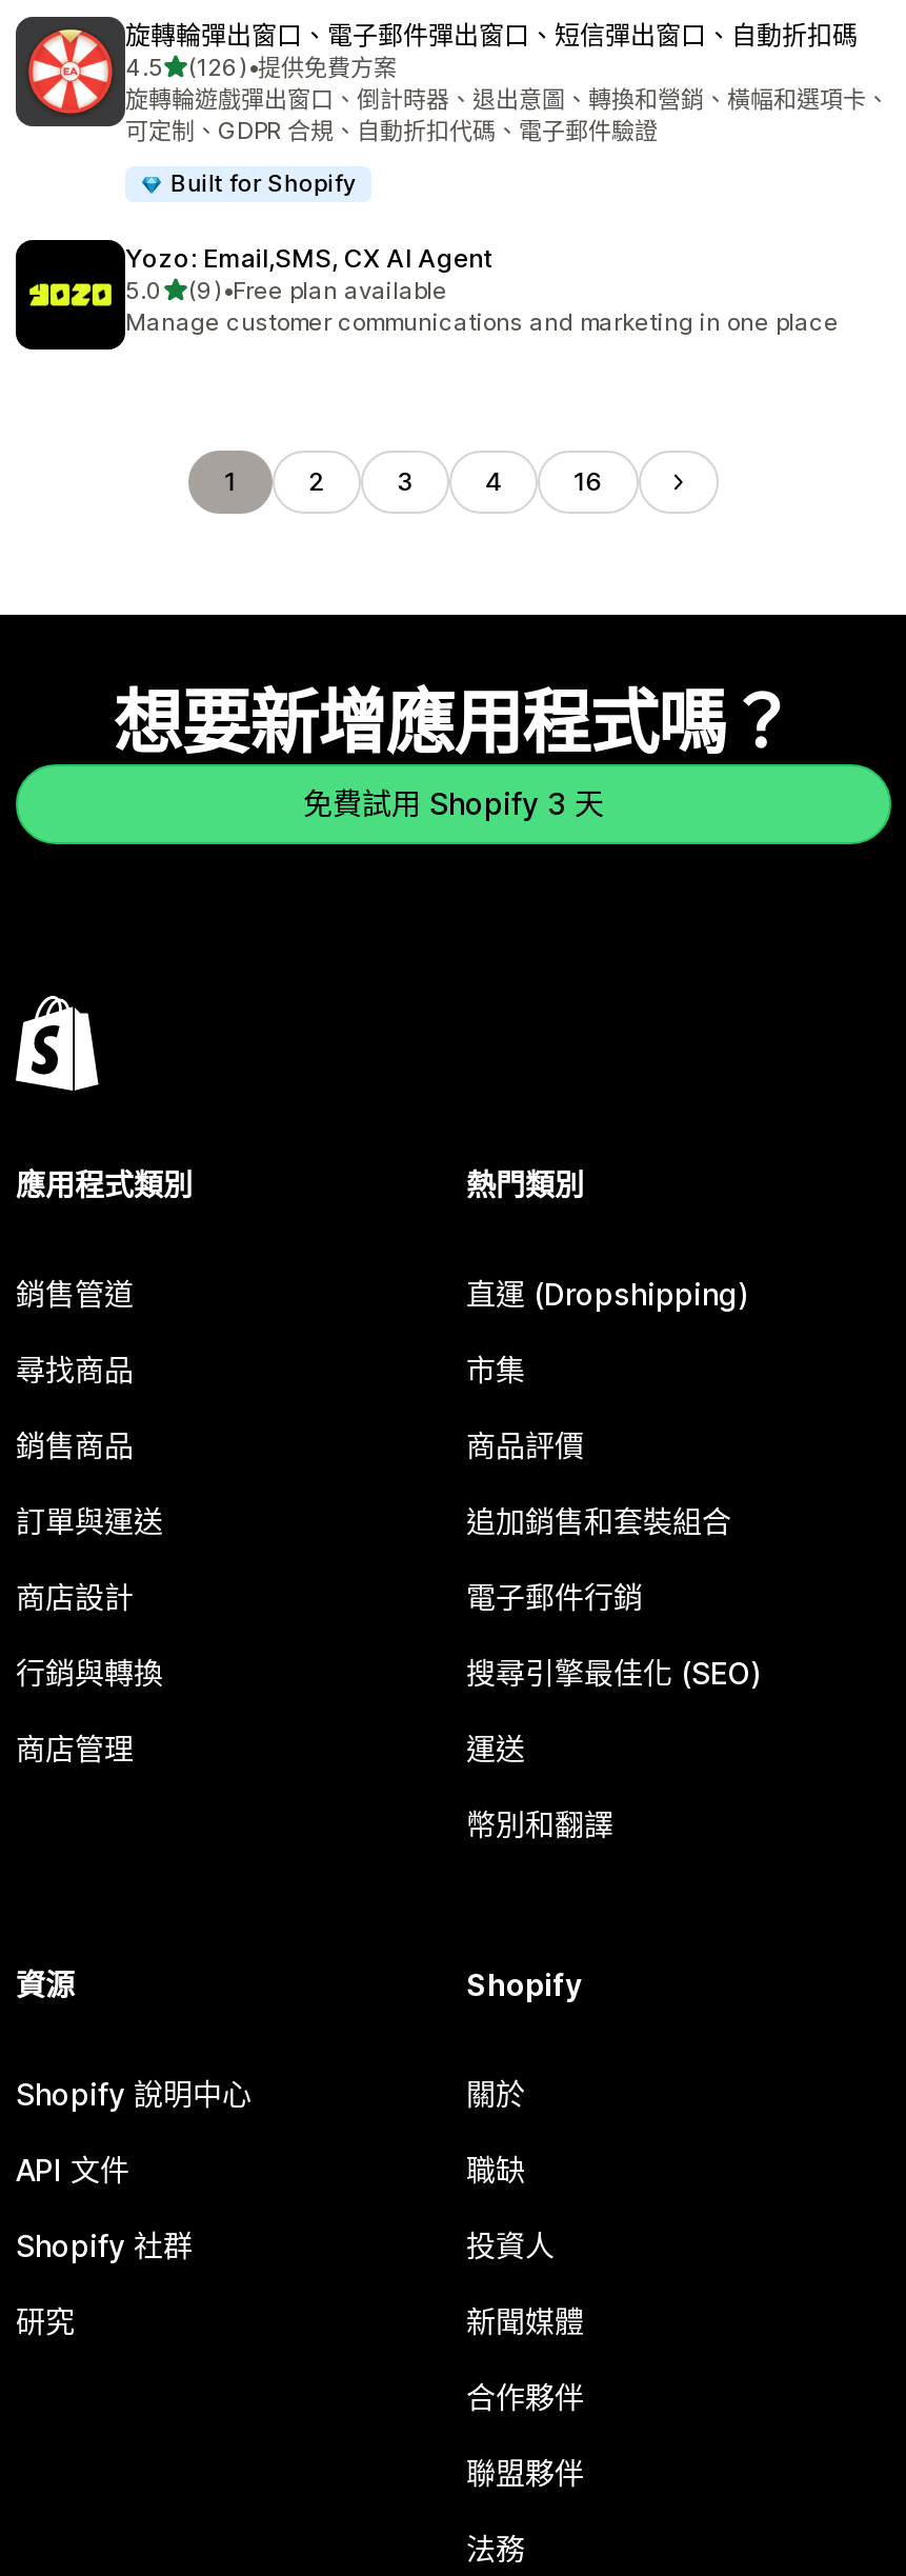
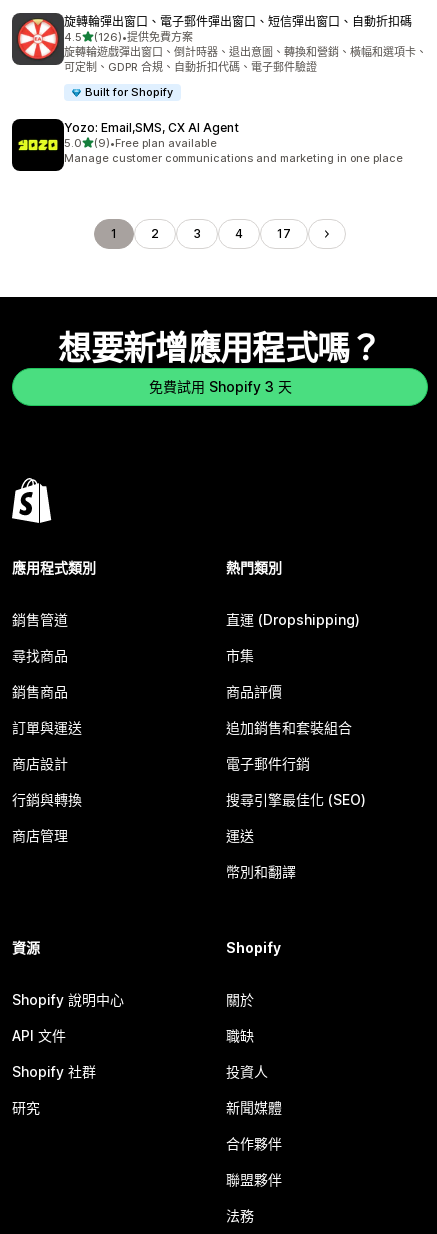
- 16
+ 17
